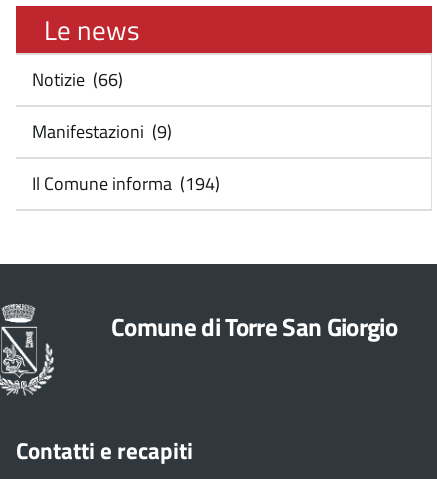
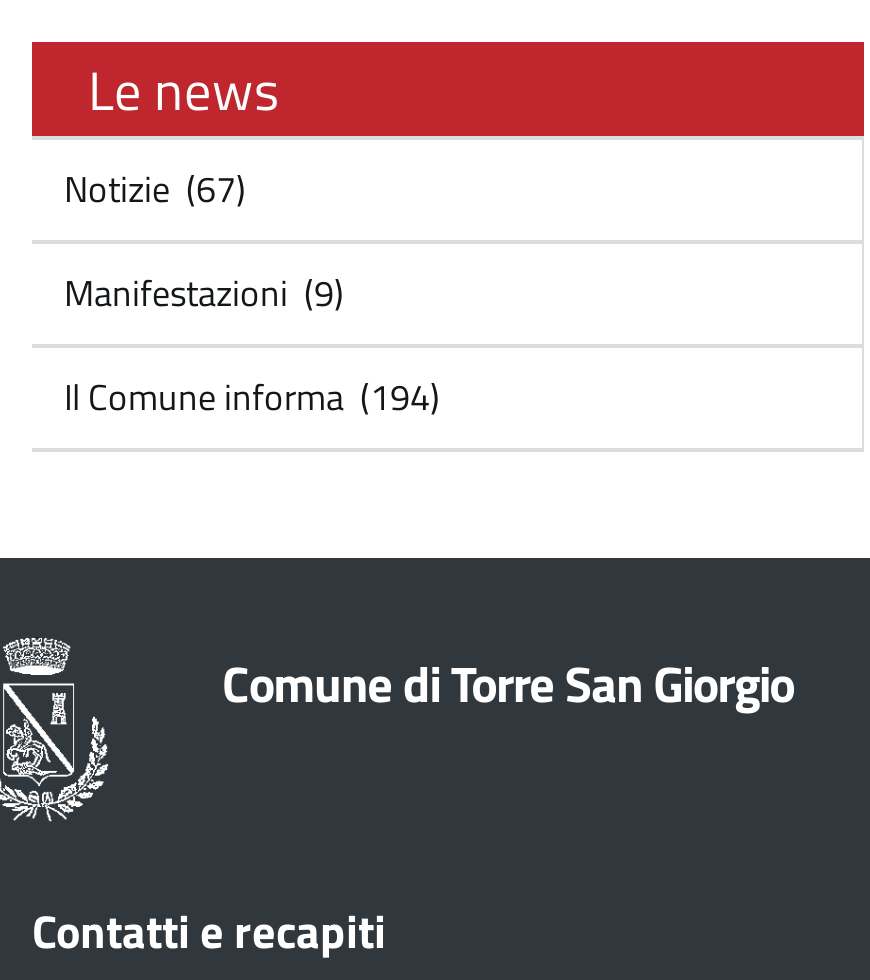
- Notizie (66)
+ Notizie (67)
